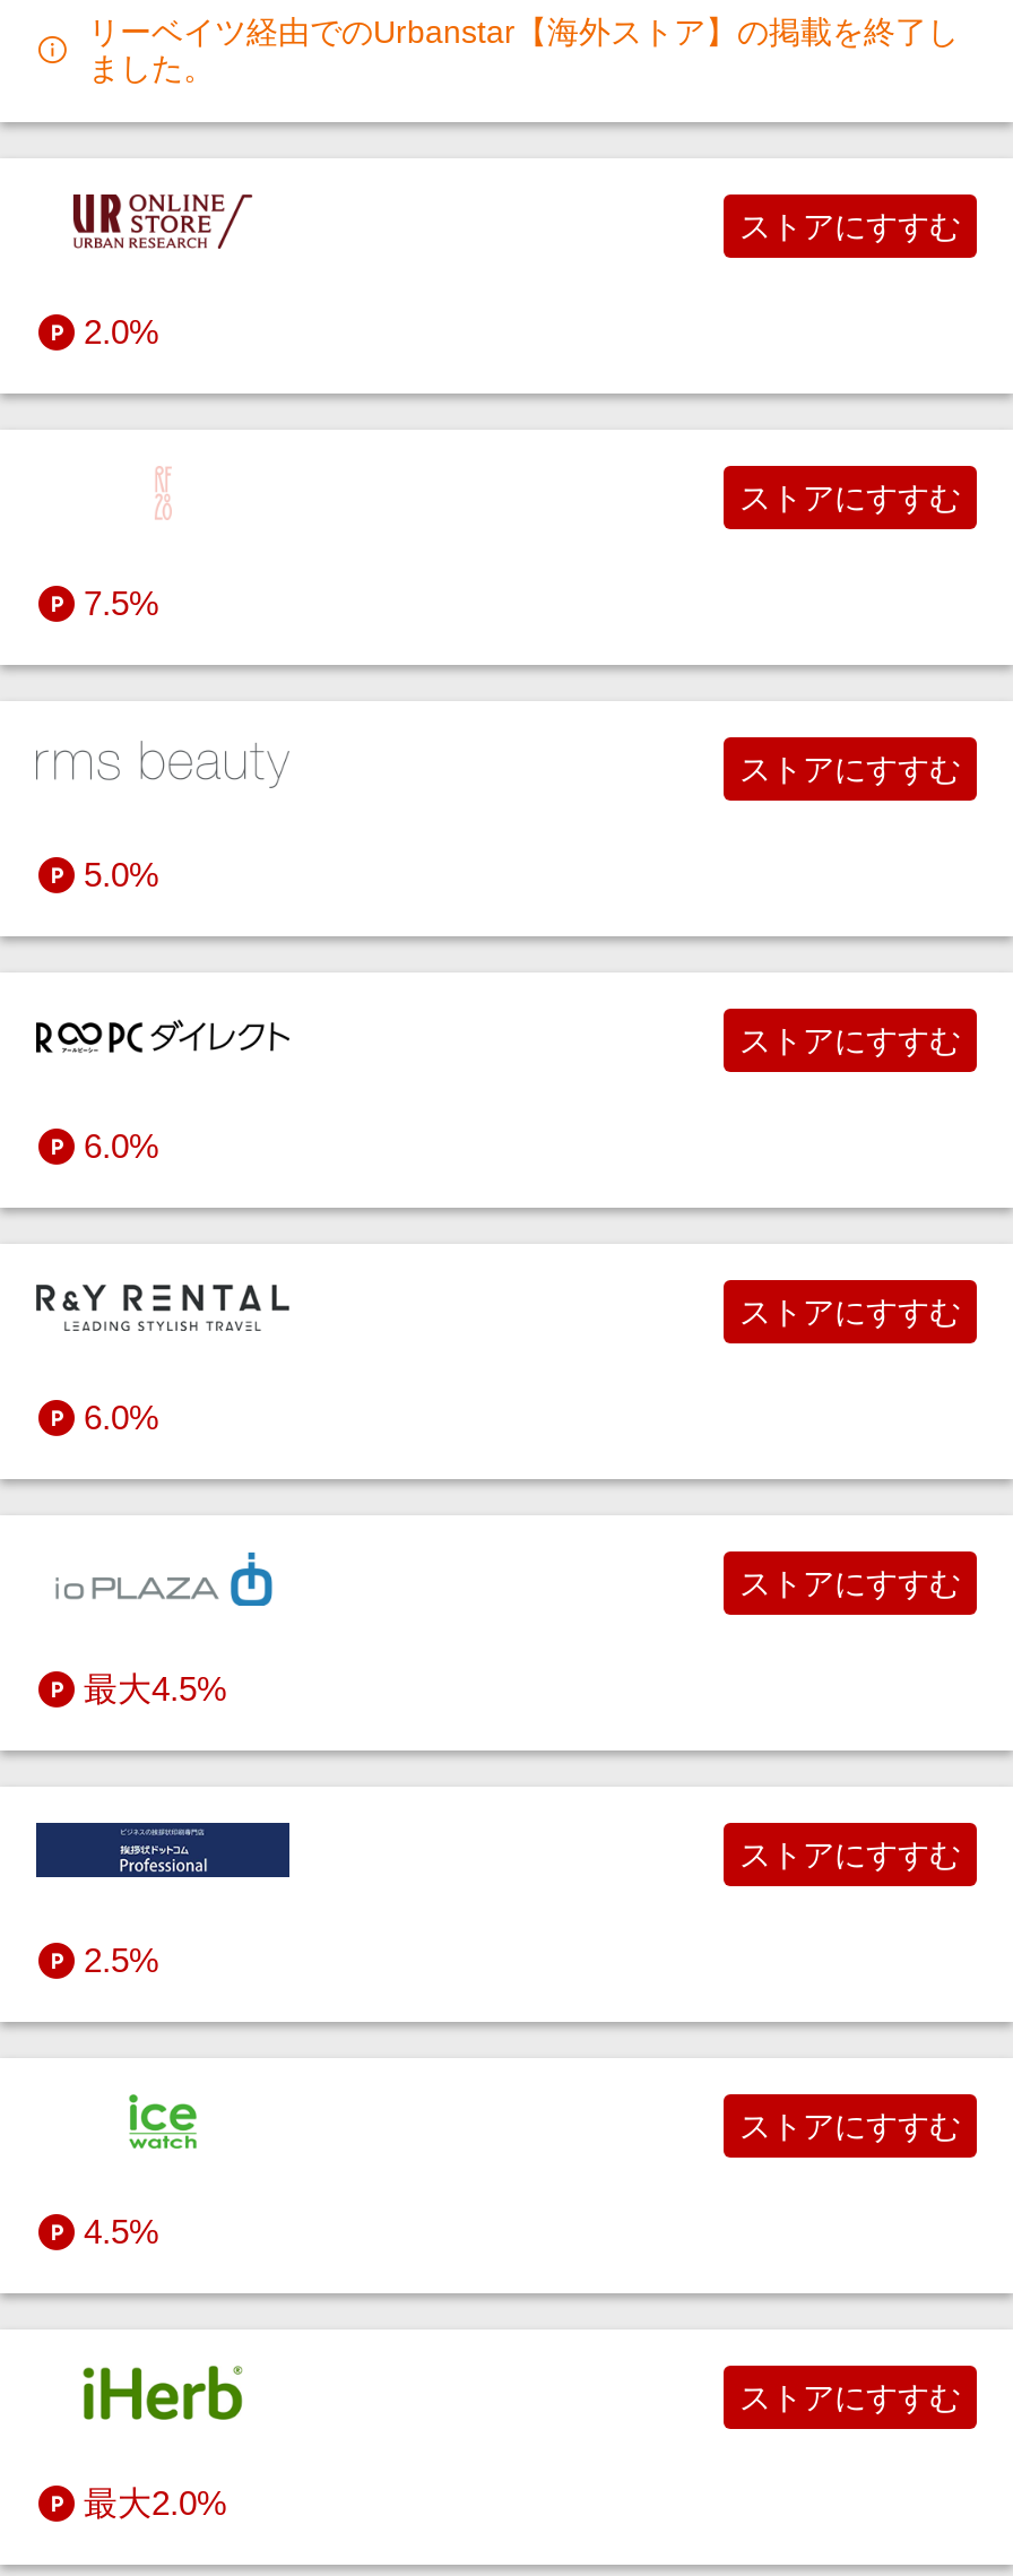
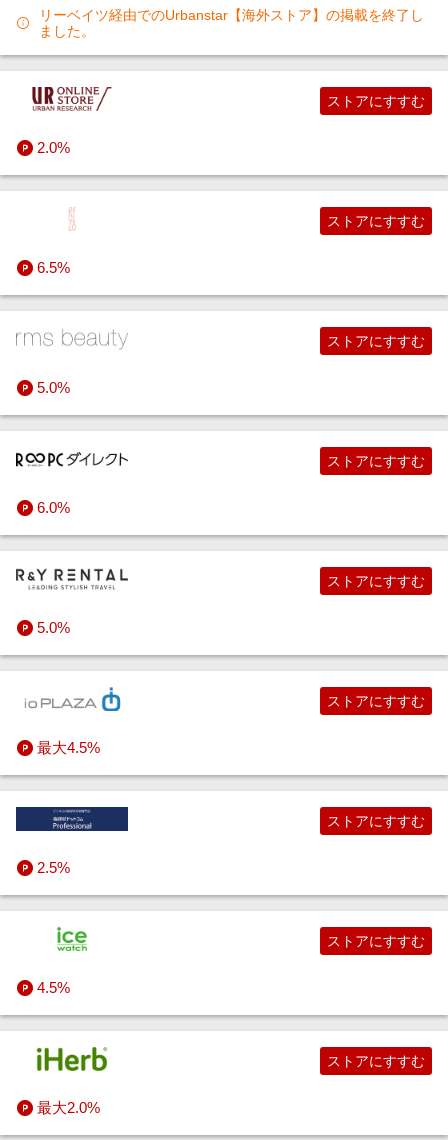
- 7.5%
+ 6.5%

- 6.0%
+ 5.0%
